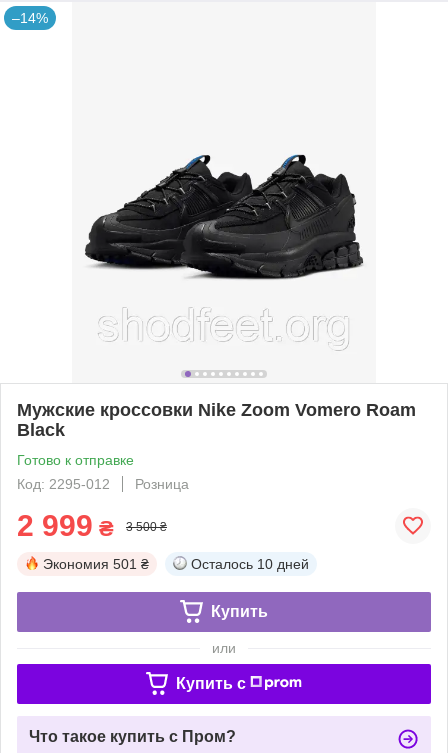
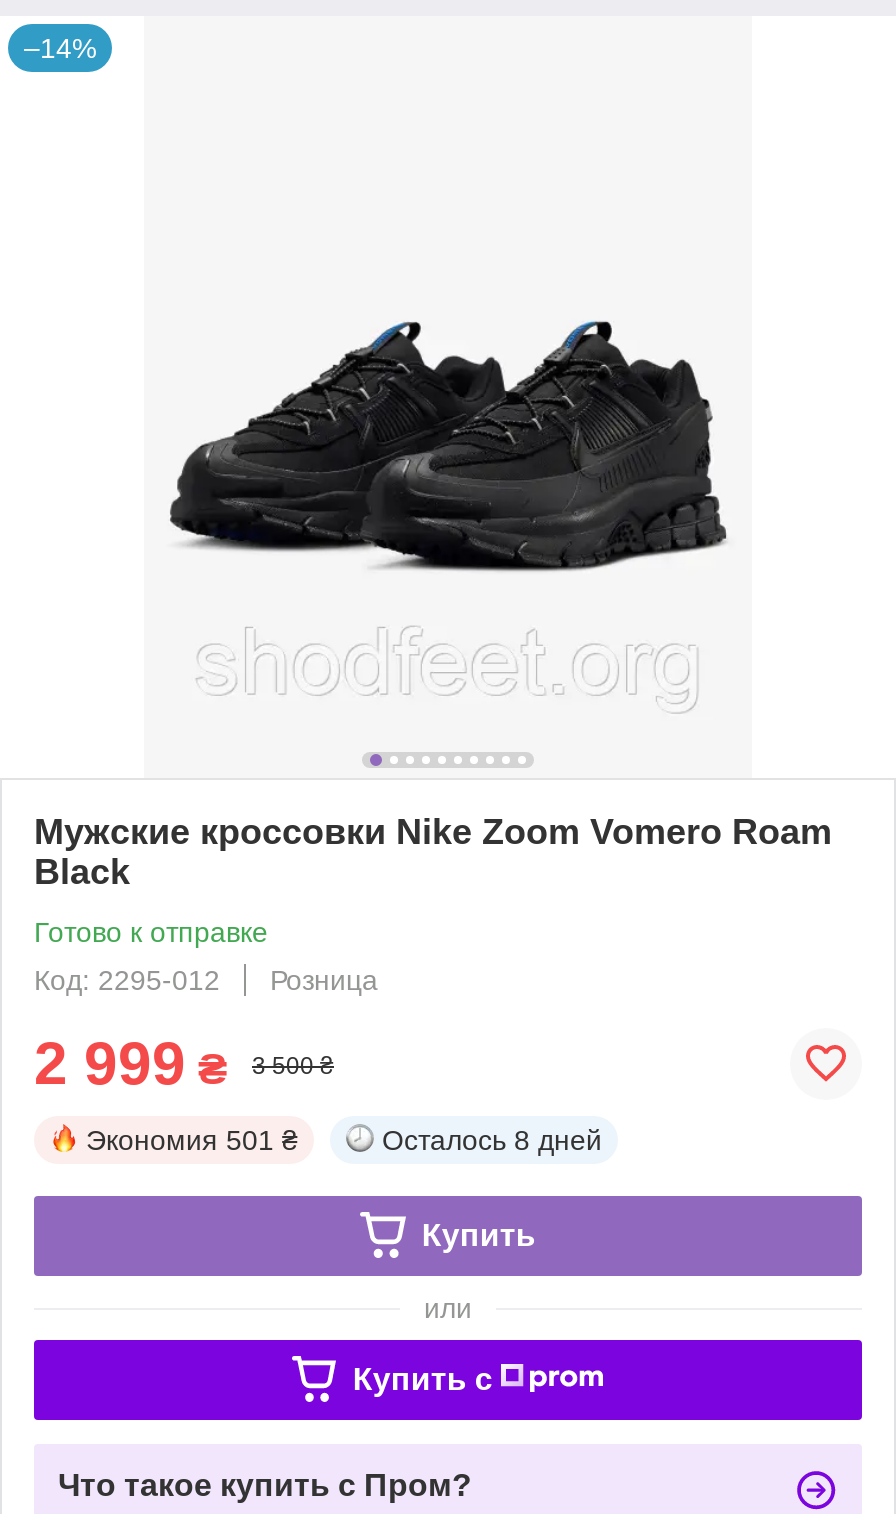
- Осталось 10 дней
+ Осталось 8 дней
